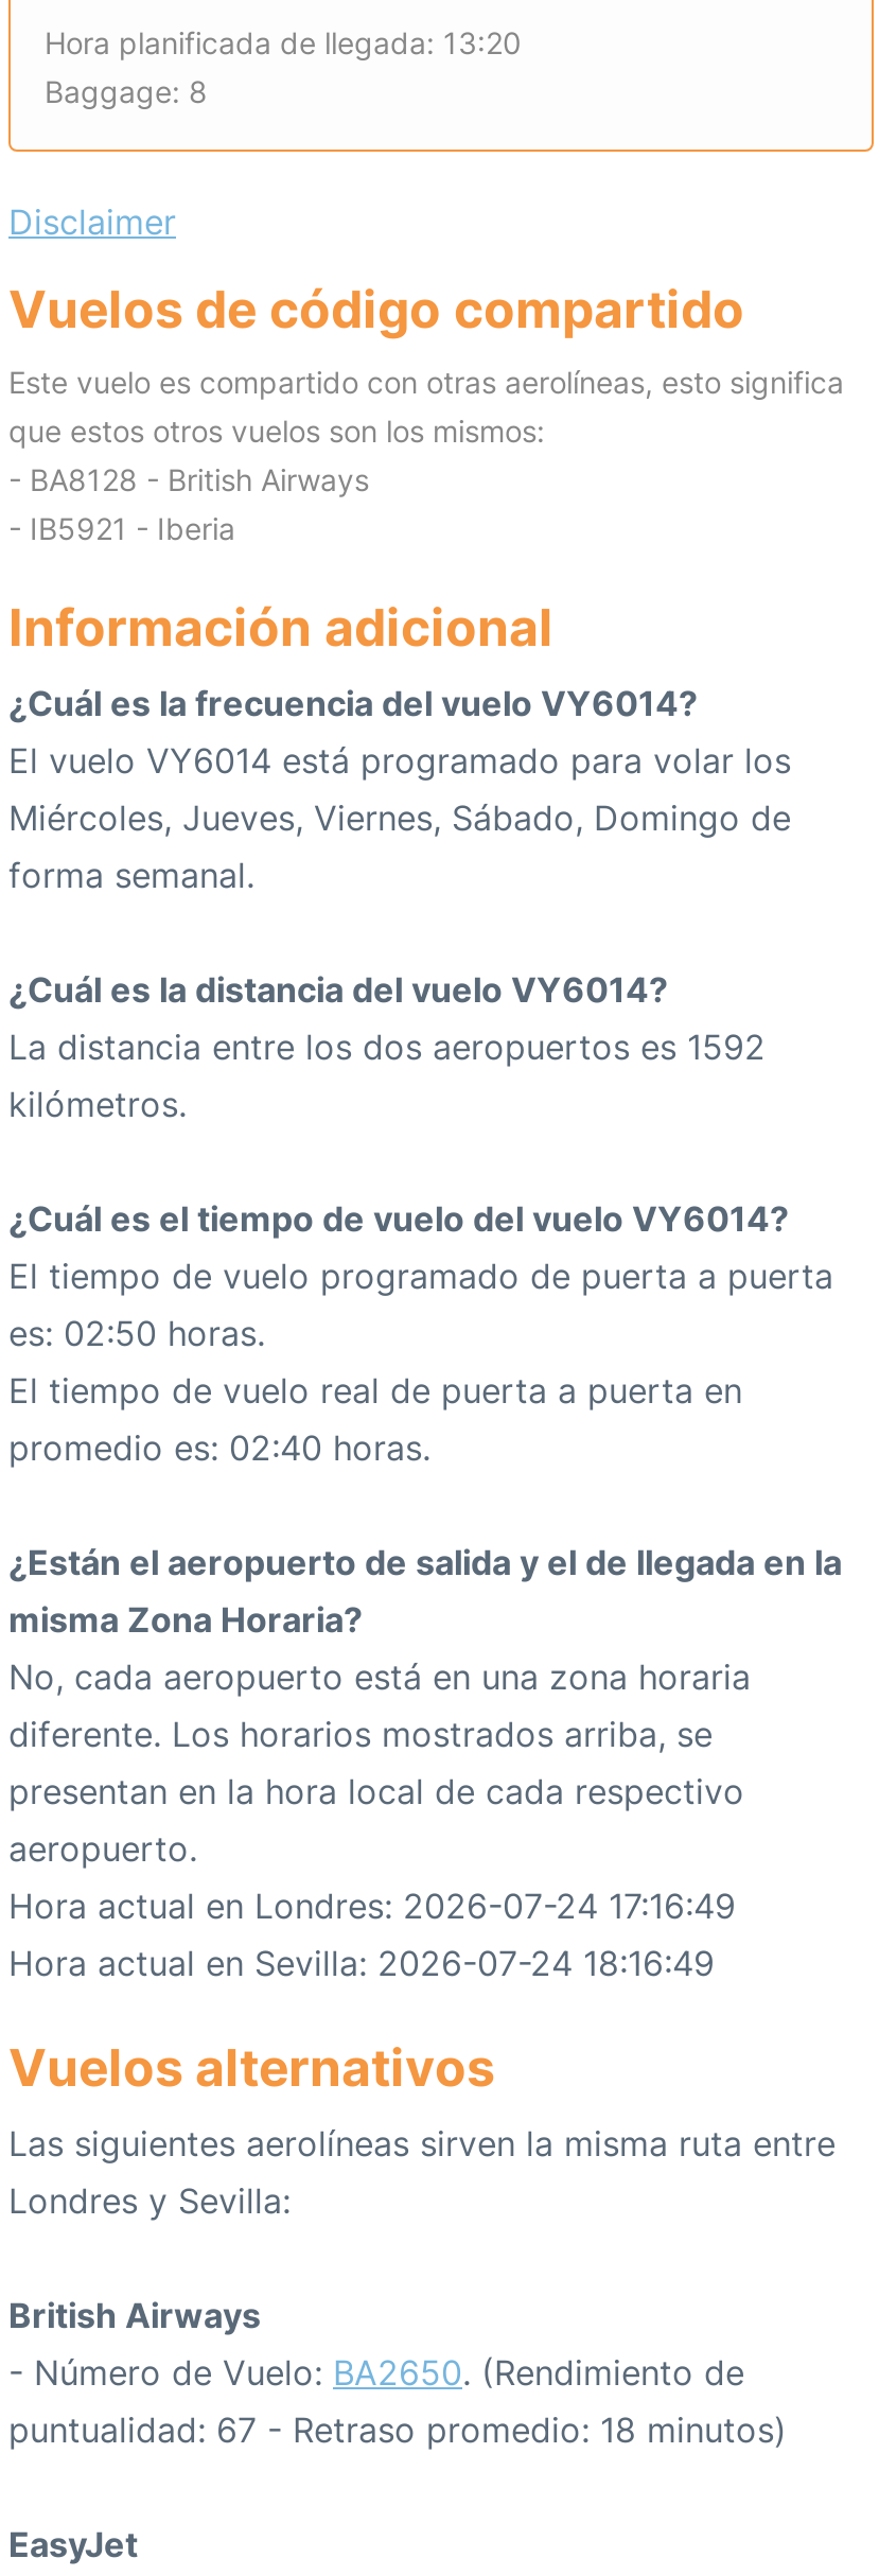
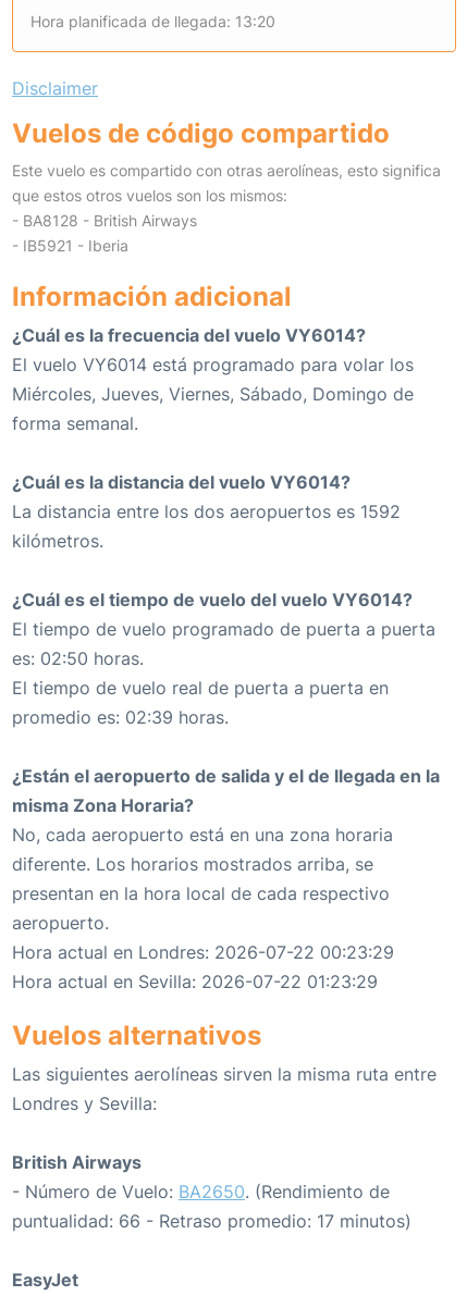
- Baggage: 8

- promedio es: 02:40 horas.
+ promedio es: 02:39 horas.

- Hora actual en Londres: 2026-07-24 17:16:49
+ Hora actual en Londres: 2026-07-22 00:23:29

- Hora actual en Sevilla: 2026-07-24 18:16:49
+ Hora actual en Sevilla: 2026-07-22 01:23:29

- puntualidad: 67 - Retraso promedio: 18 minutos)
+ puntualidad: 66 - Retraso promedio: 17 minutos)
